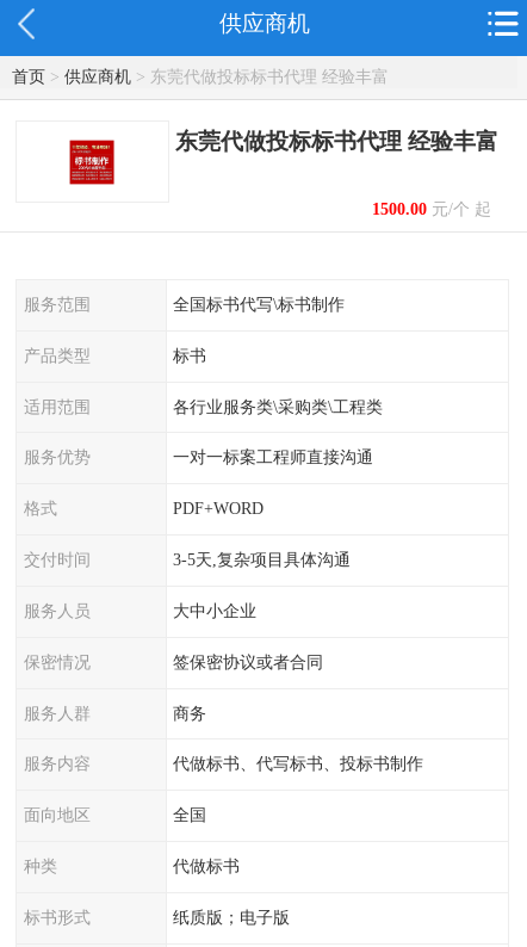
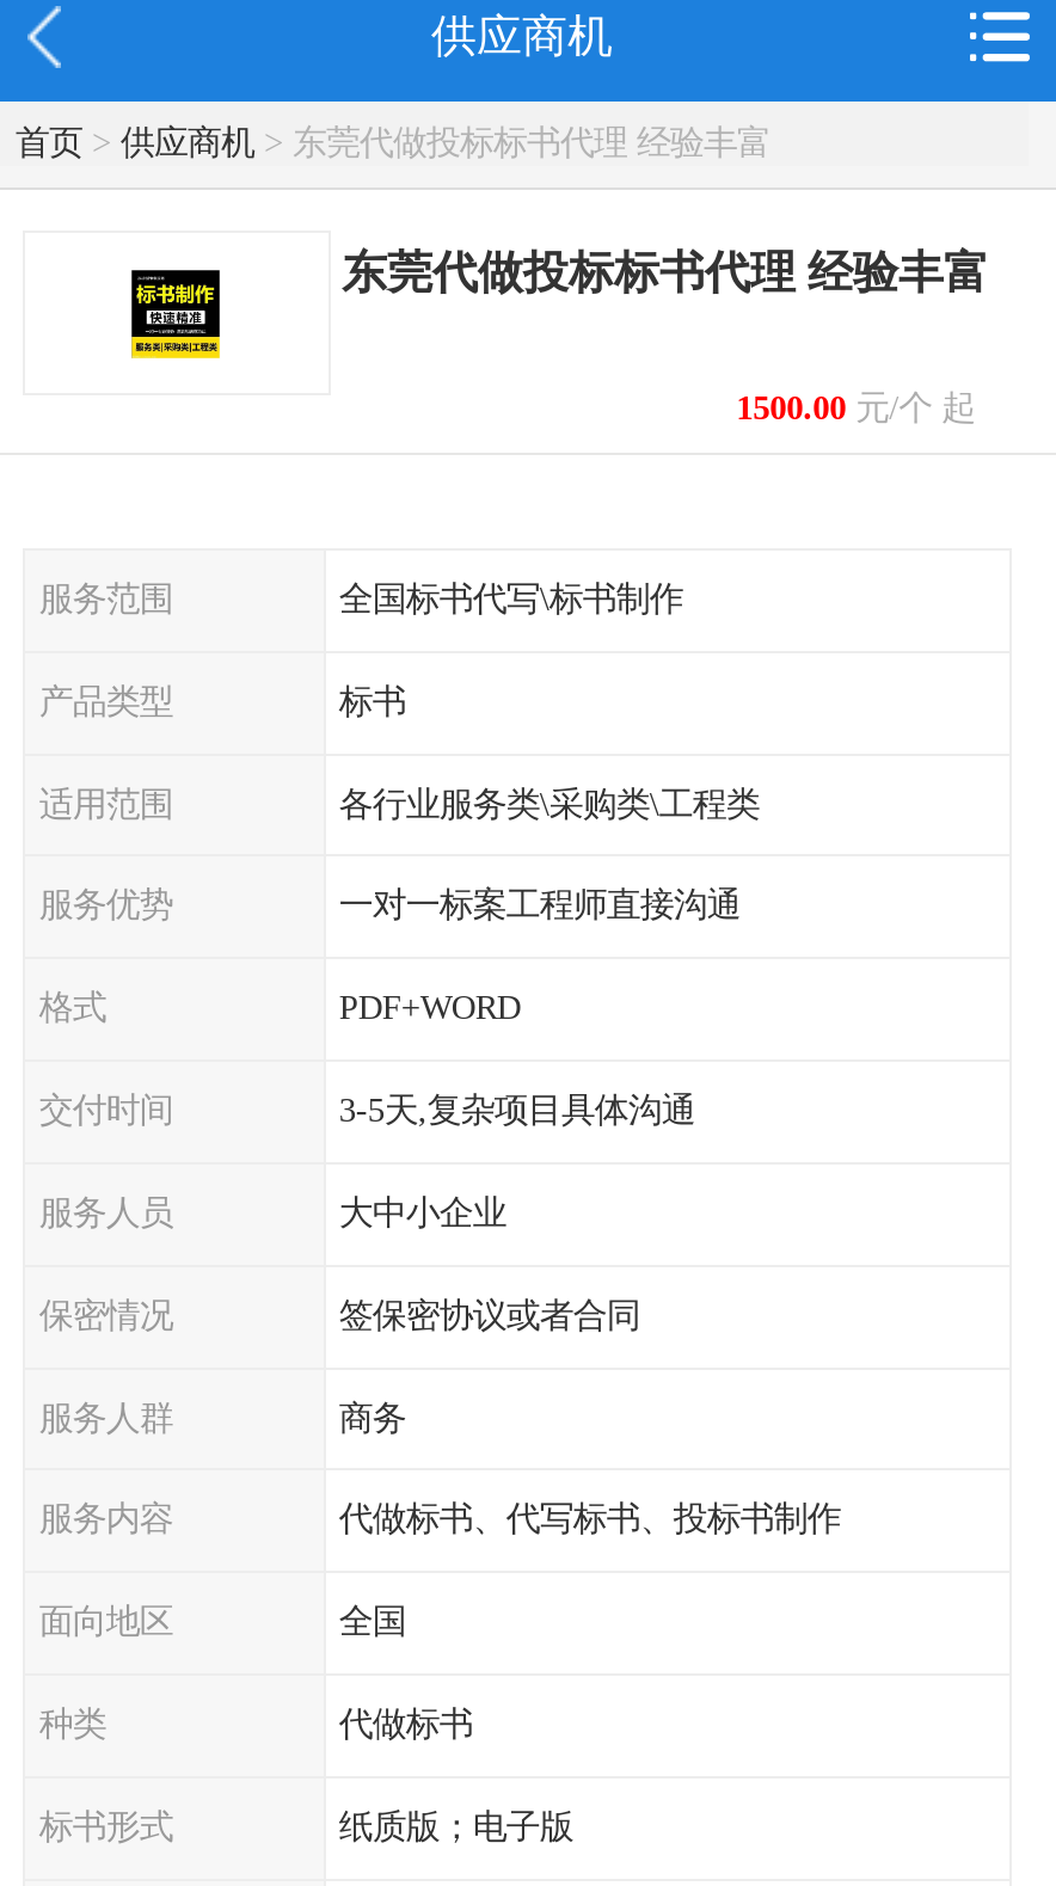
- [image]
+ [image]
